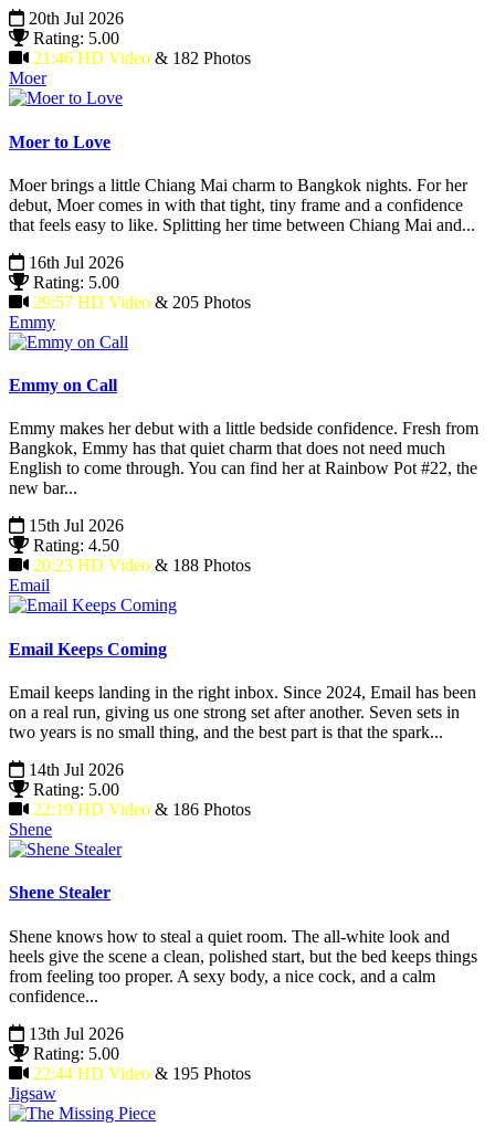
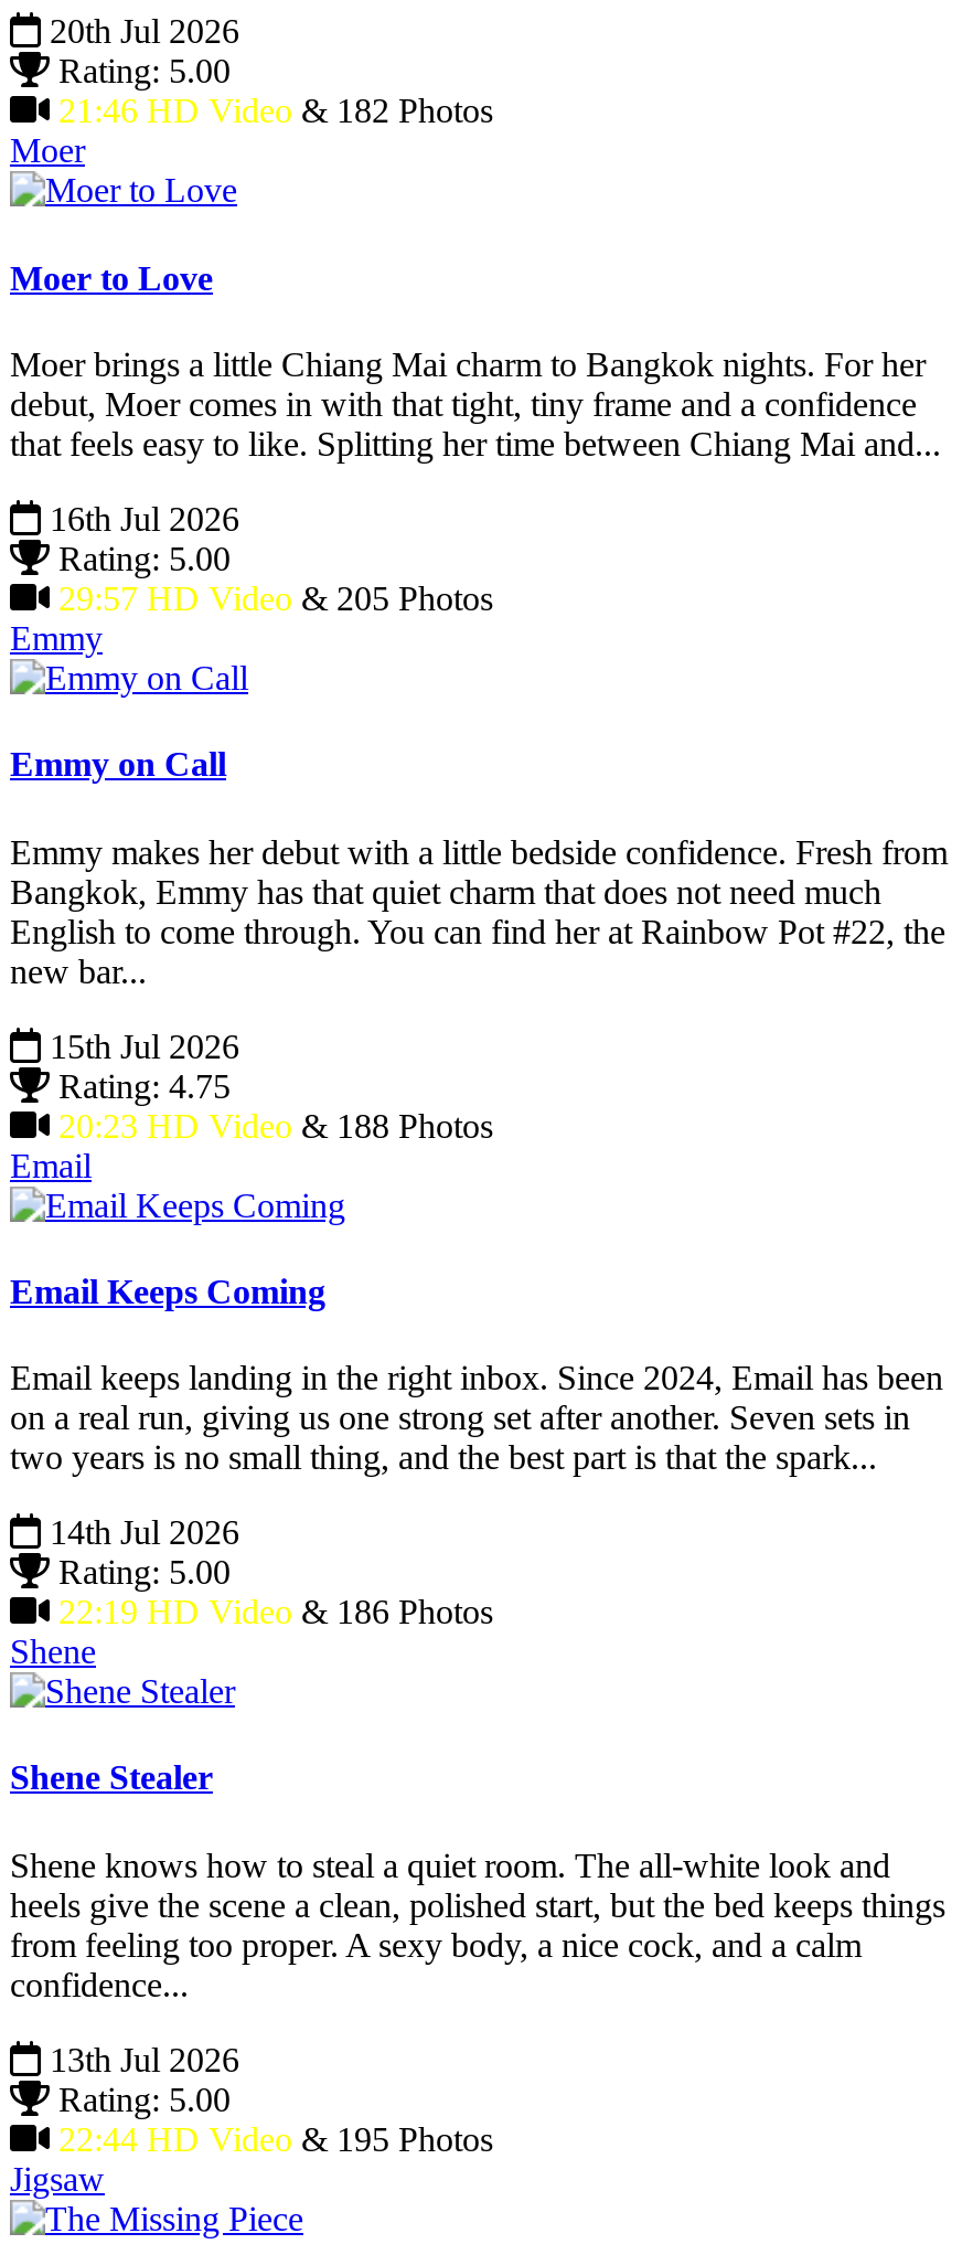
- Rating: 4.50
+ Rating: 4.75
